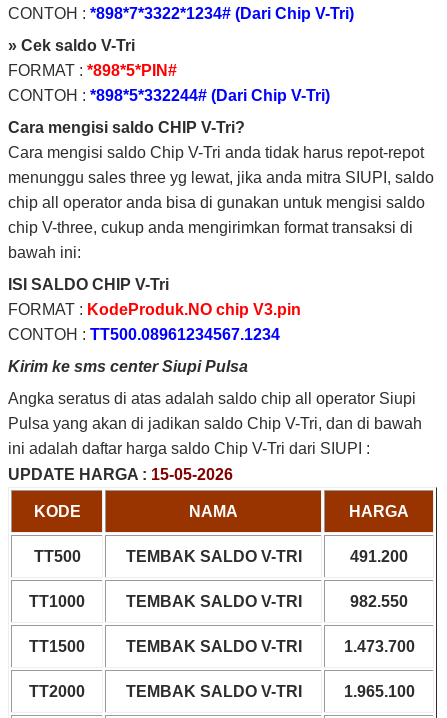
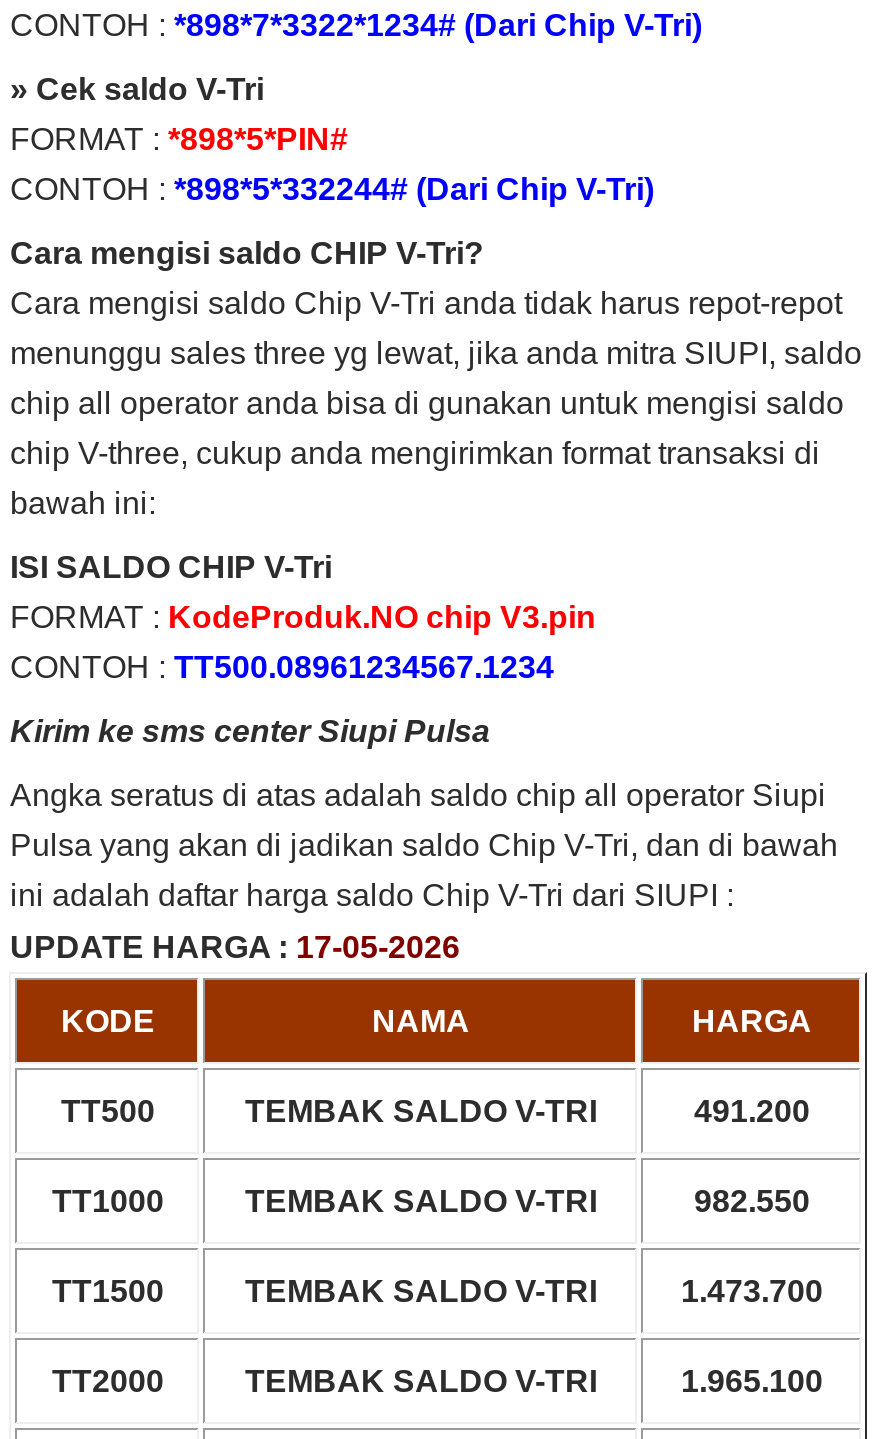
- UPDATE HARGA : 15-05-2026
+ UPDATE HARGA : 17-05-2026
